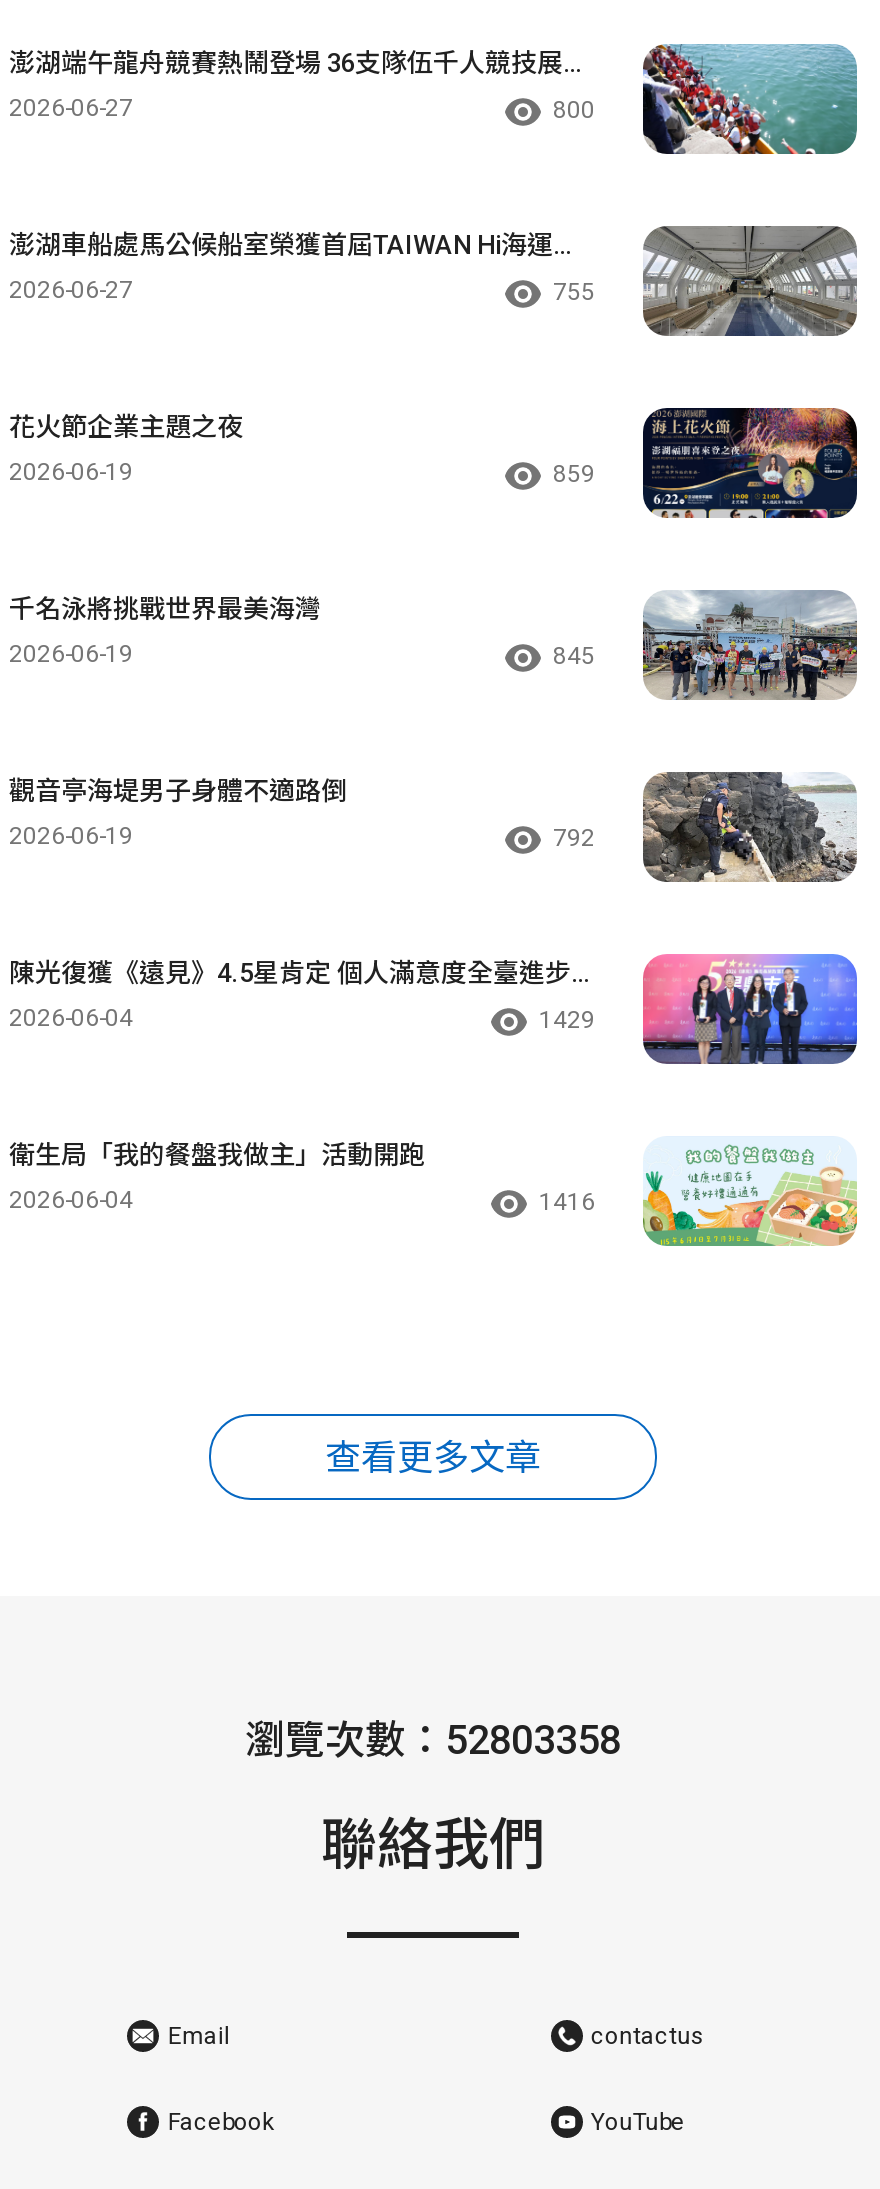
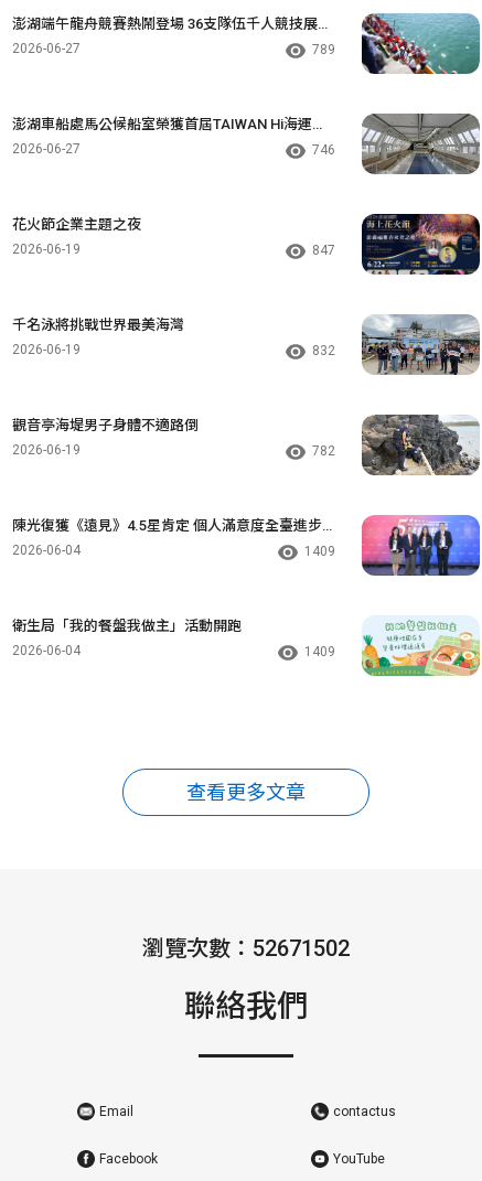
- 800
+ 789

- 755
+ 746

- 859
+ 847

- 845
+ 832

- 792
+ 782

- 1429
+ 1409

- 1416
+ 1409

- 瀏覽次數：52803358
+ 瀏覽次數：52671502
